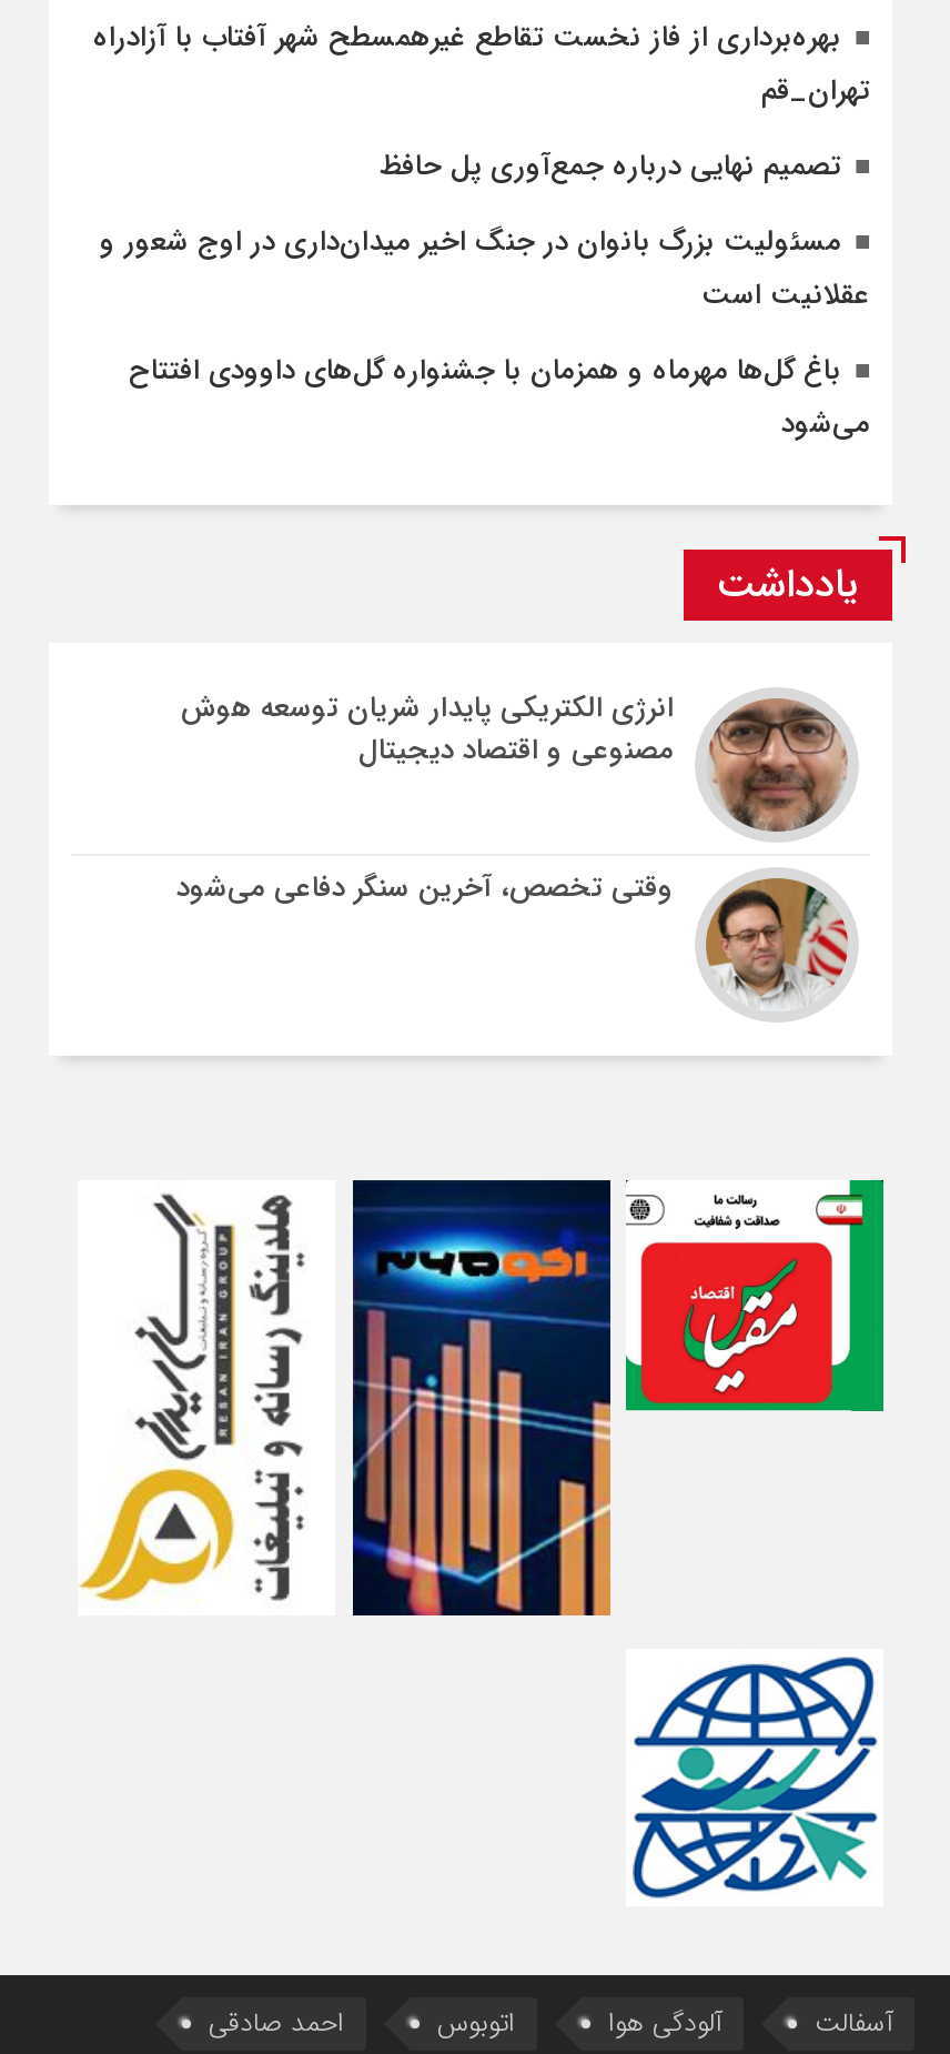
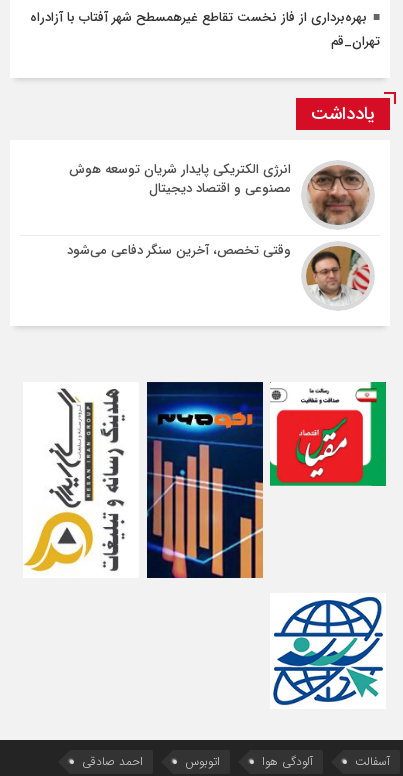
- تصمیم نهایی درباره جمع‌آوری پل حافظ
- مسئولیت بزرگ بانوان در جنگ اخیر میدان‌داری‌ در اوج شعور و
- عقلانیت است
- باغ گل‌ها مهرماه و همزمان با جشنواره گل‌های داوودی افتتاح
- می‌شود
